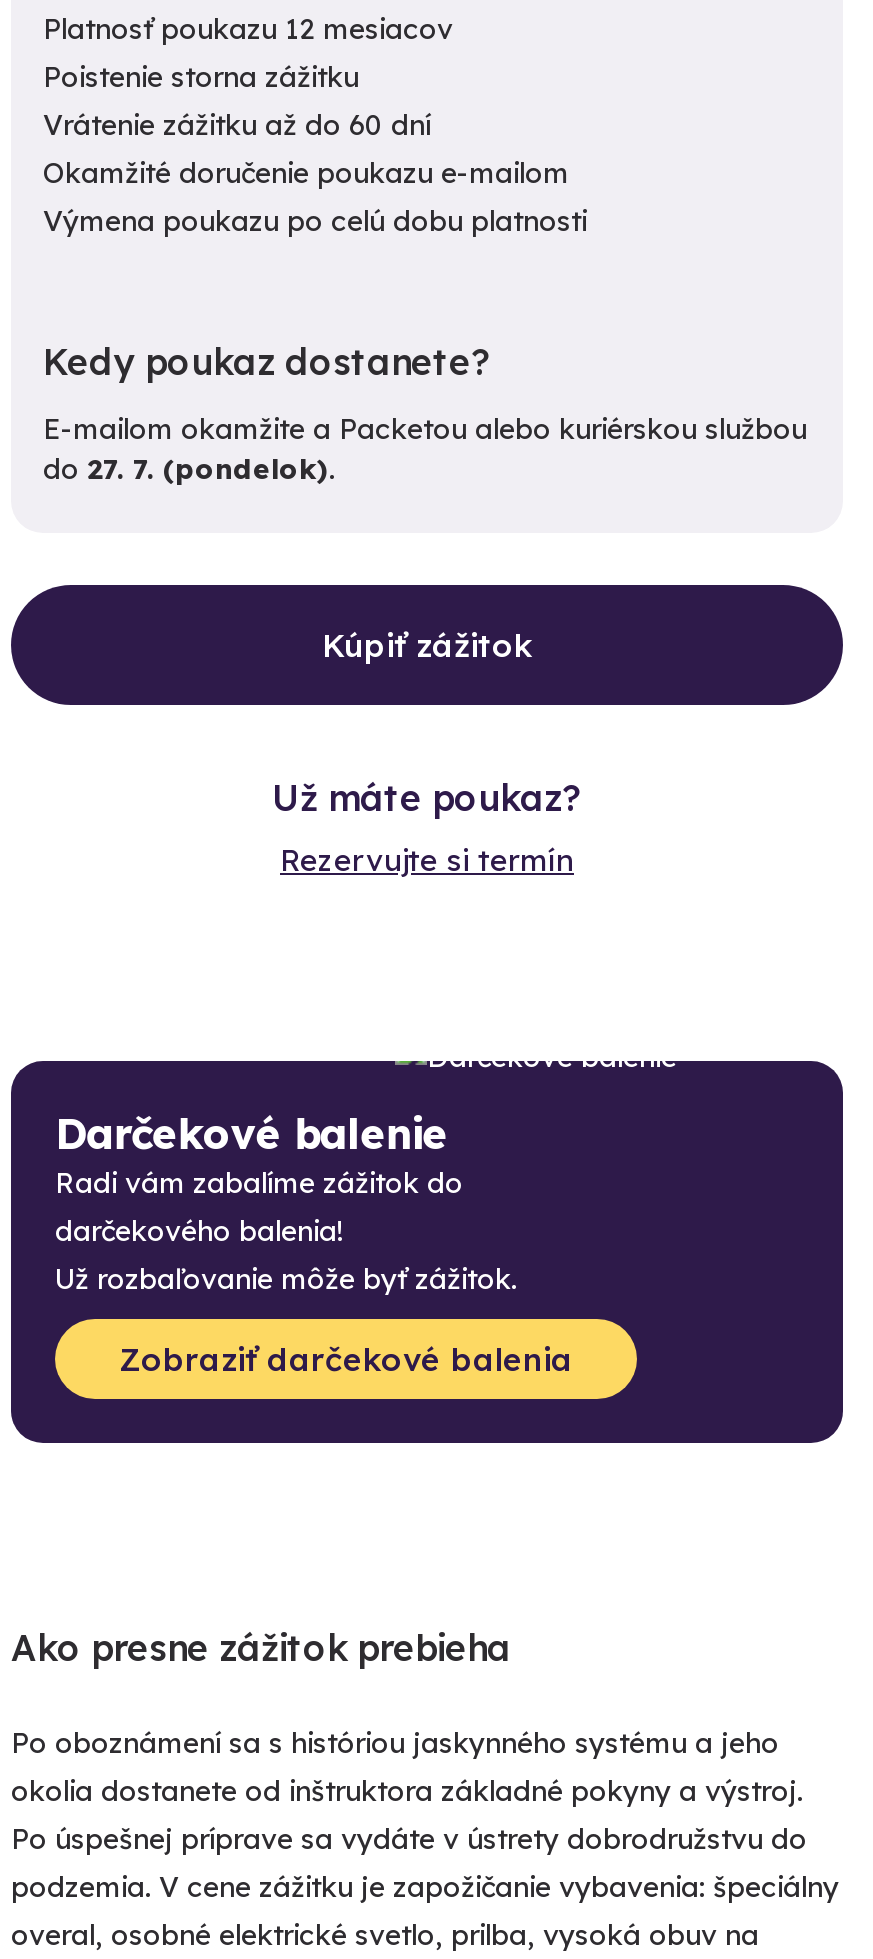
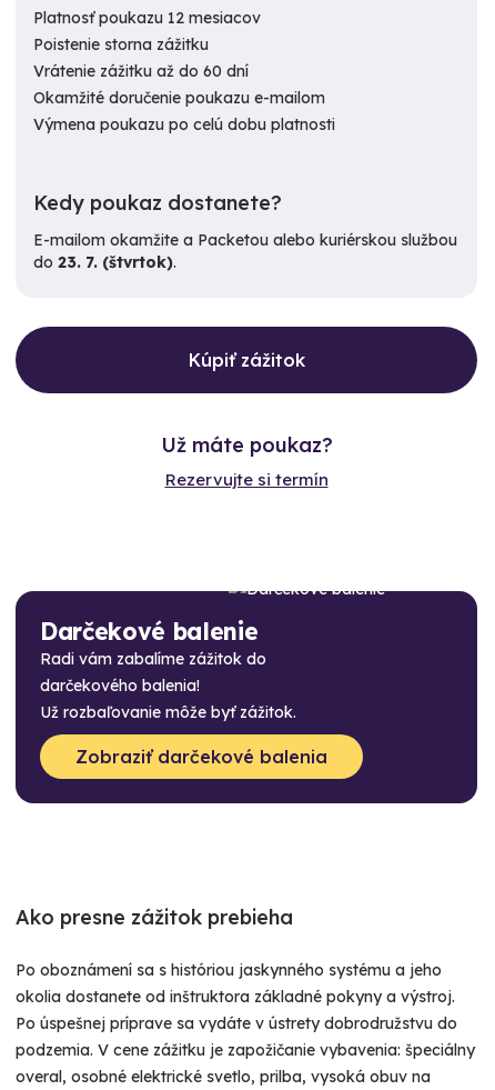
- do 27. 7. (pondelok).
+ do 23. 7. (štvrtok).
